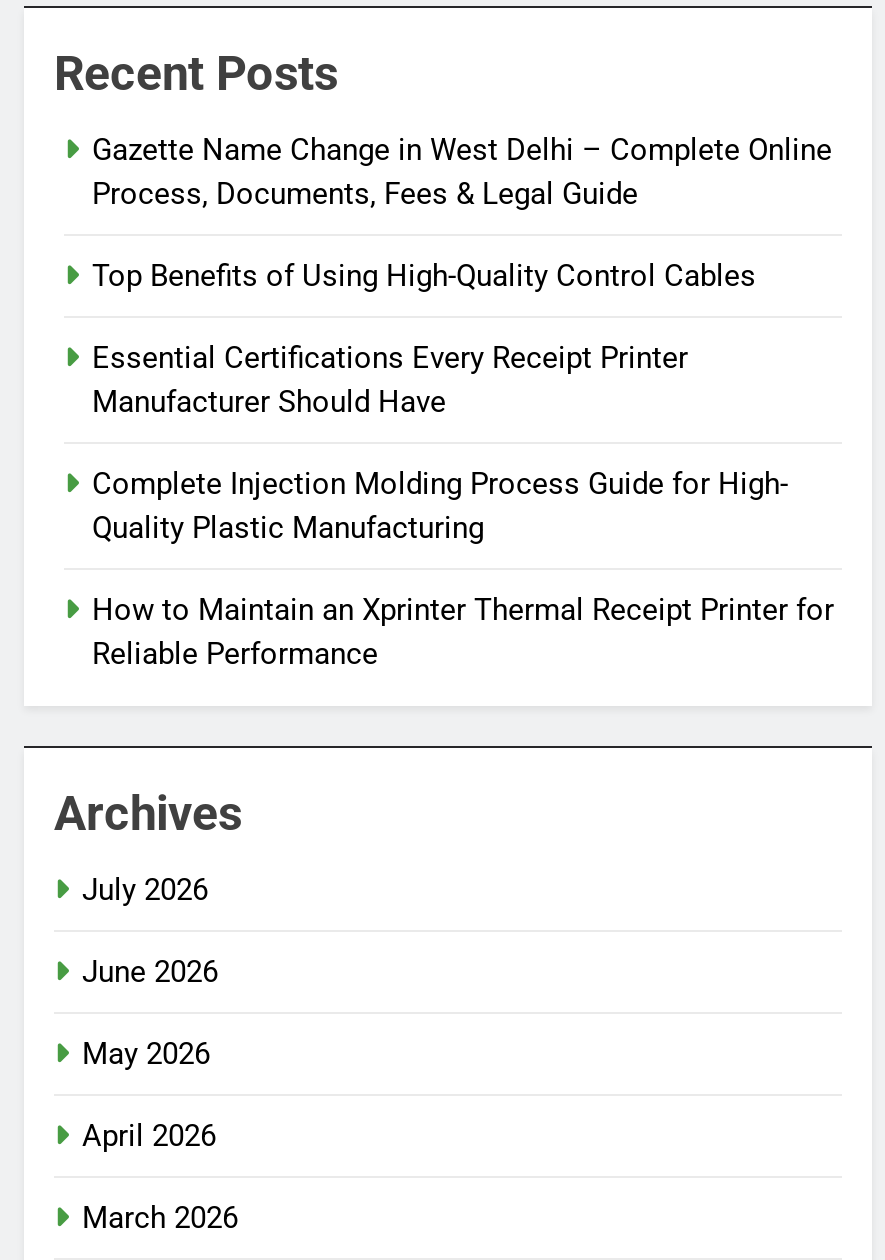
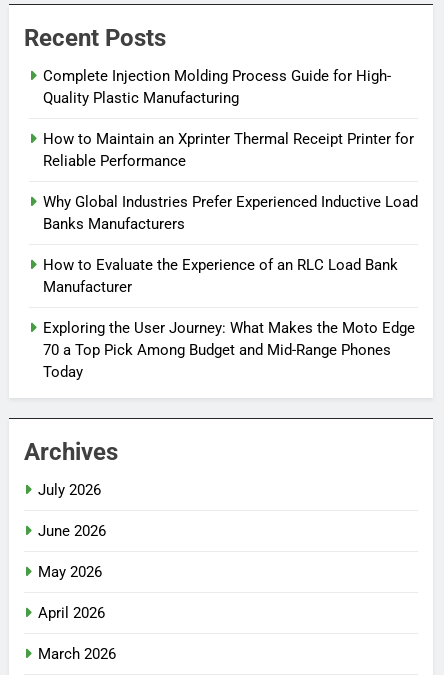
- Gazette Name Change in West Delhi – Complete Online
- Process, Documents, Fees & Legal Guide
- Top Benefits of Using High-Quality Control Cables
- Essential Certifications Every Receipt Printer
- Manufacturer Should Have

moved up: Complete Injection Molding Process Guide for High- | Quality Plastic Manufacturing | How to Maintain an Xprinter Thermal Receipt Printer for | Reliable Performance

+ Why Global Industries Prefer Experienced Inductive Load
+ Banks Manufacturers
+ How to Evaluate the Experience of an RLC Load Bank
+ Manufacturer
+ Exploring the User Journey: What Makes the Moto Edge
+ 70 a Top Pick Among Budget and Mid-Range Phones
+ Today
